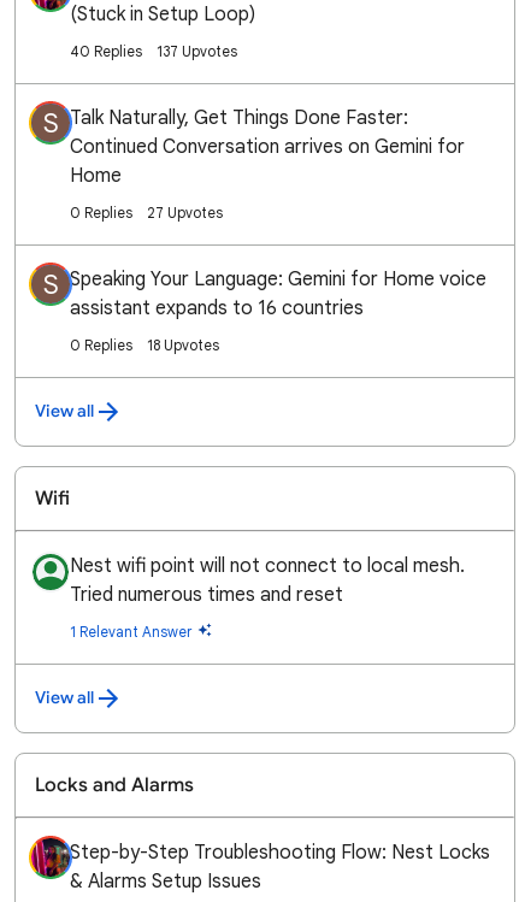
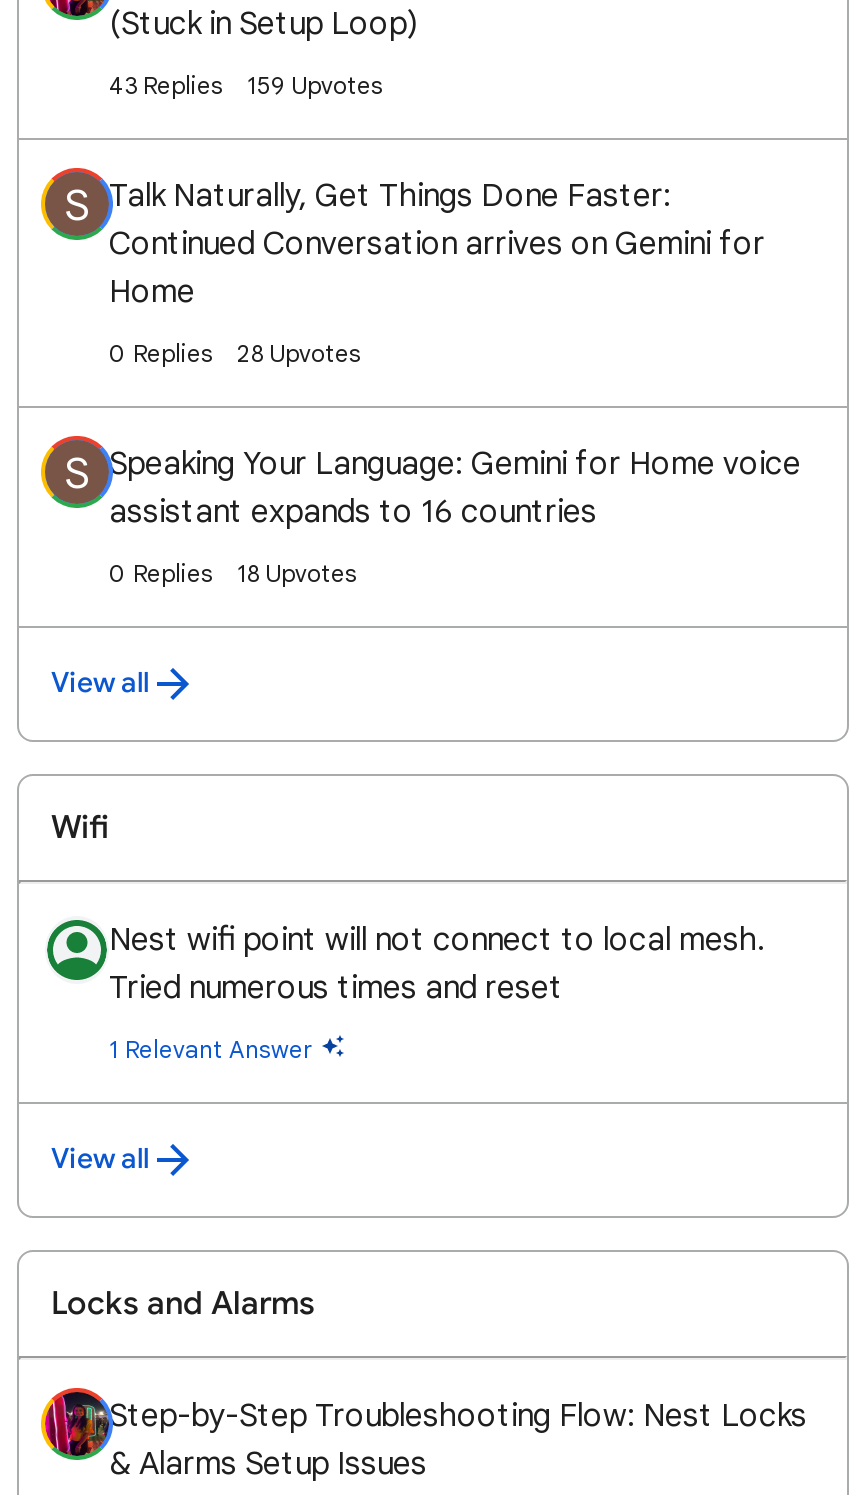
- 40 Replies
+ 43 Replies

- 137 Upvotes
+ 159 Upvotes

- 27 Upvotes
+ 28 Upvotes
